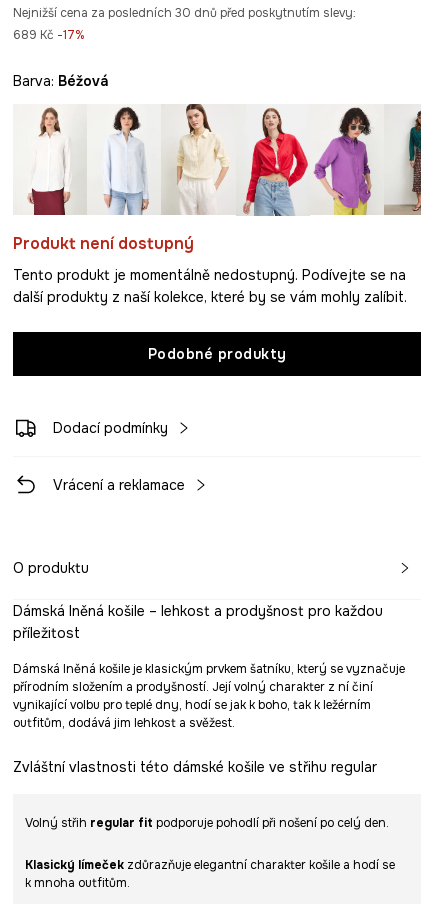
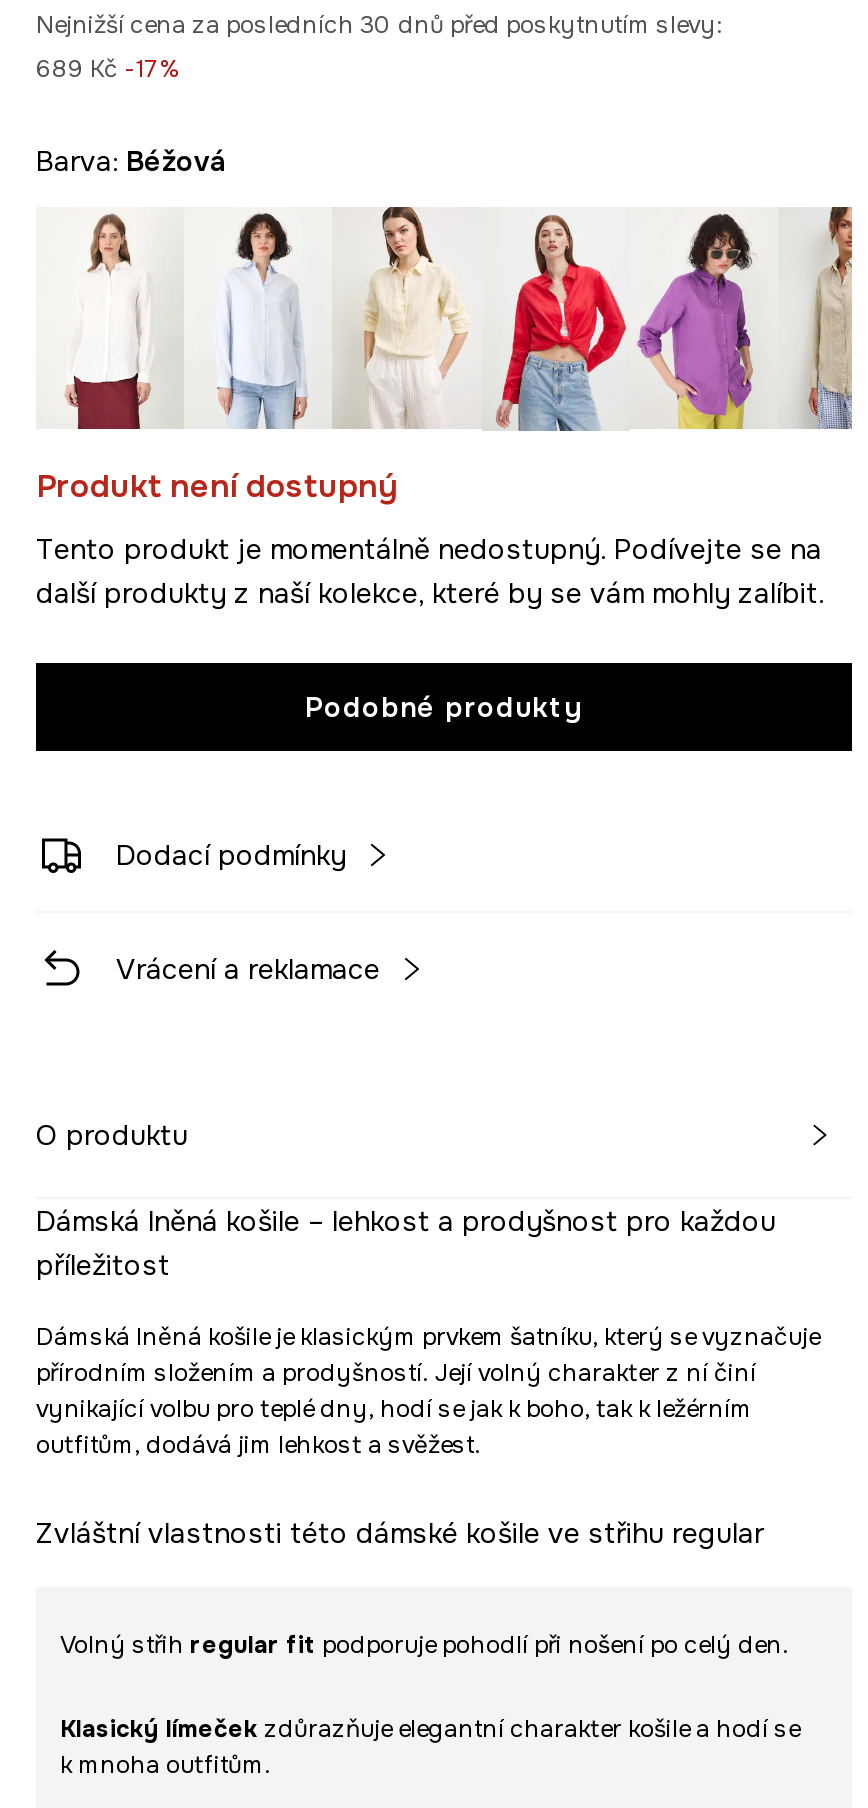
- [image]
+ [image]
